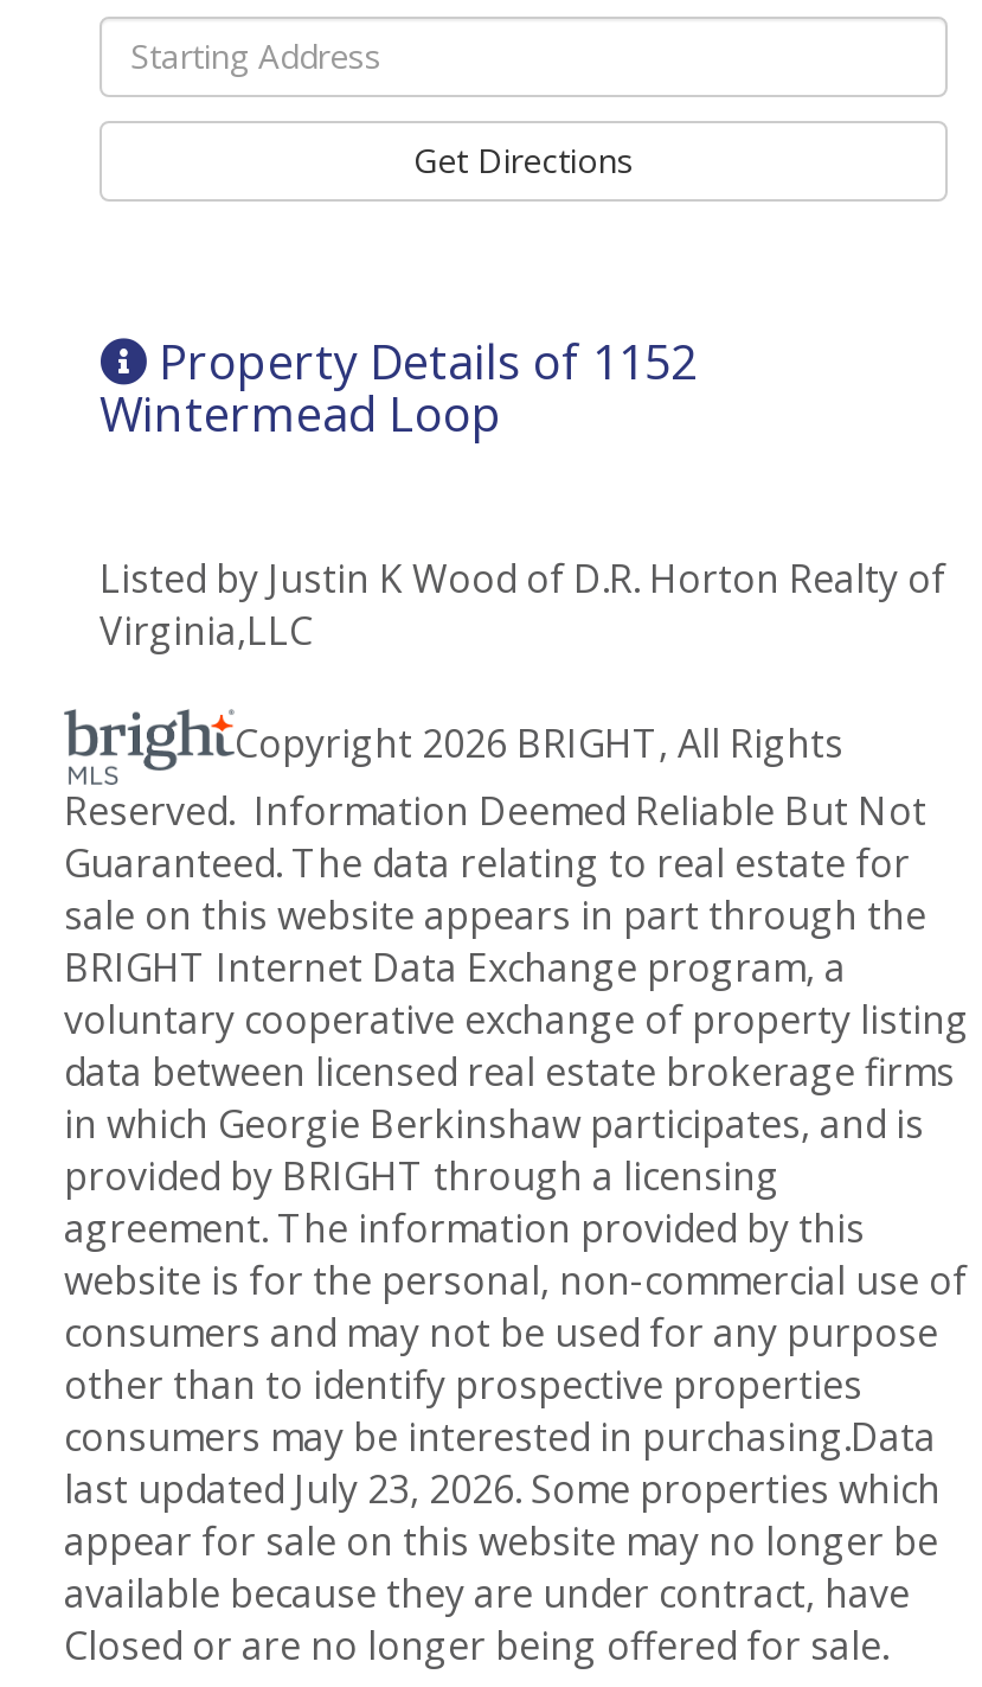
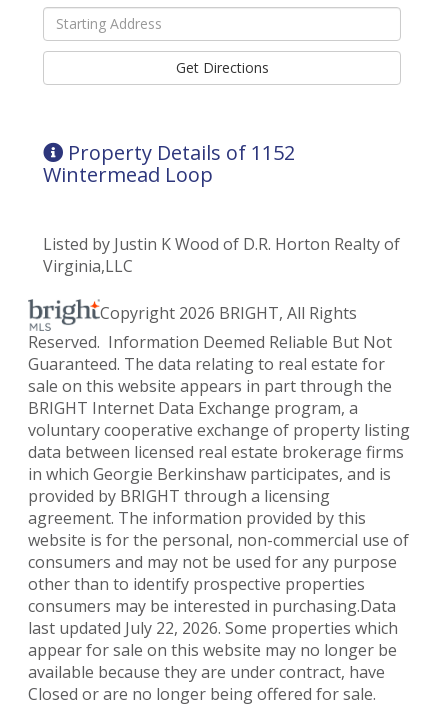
- last updated July 23, 2026. Some properties which
+ last updated July 22, 2026. Some properties which
